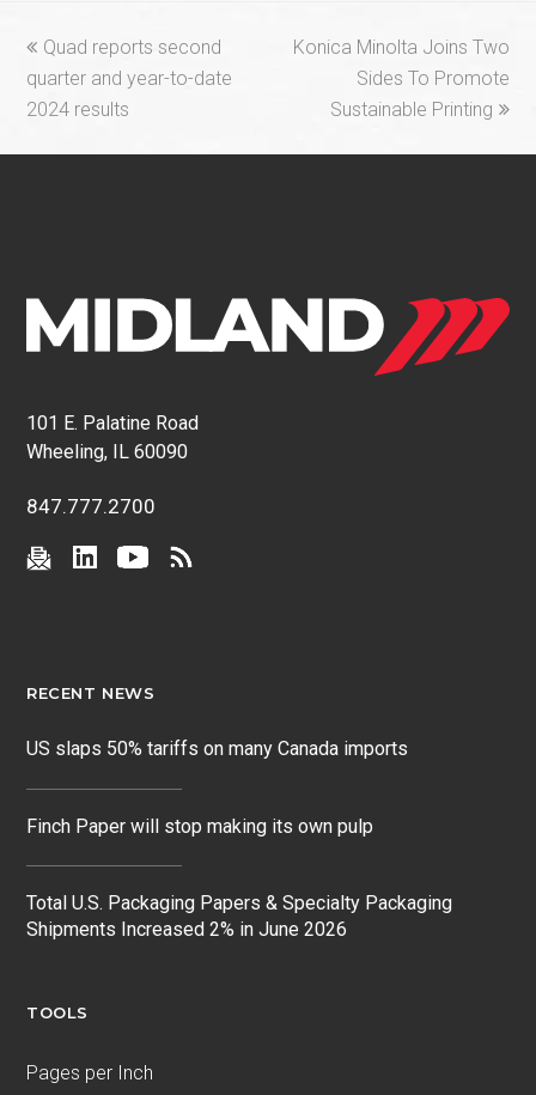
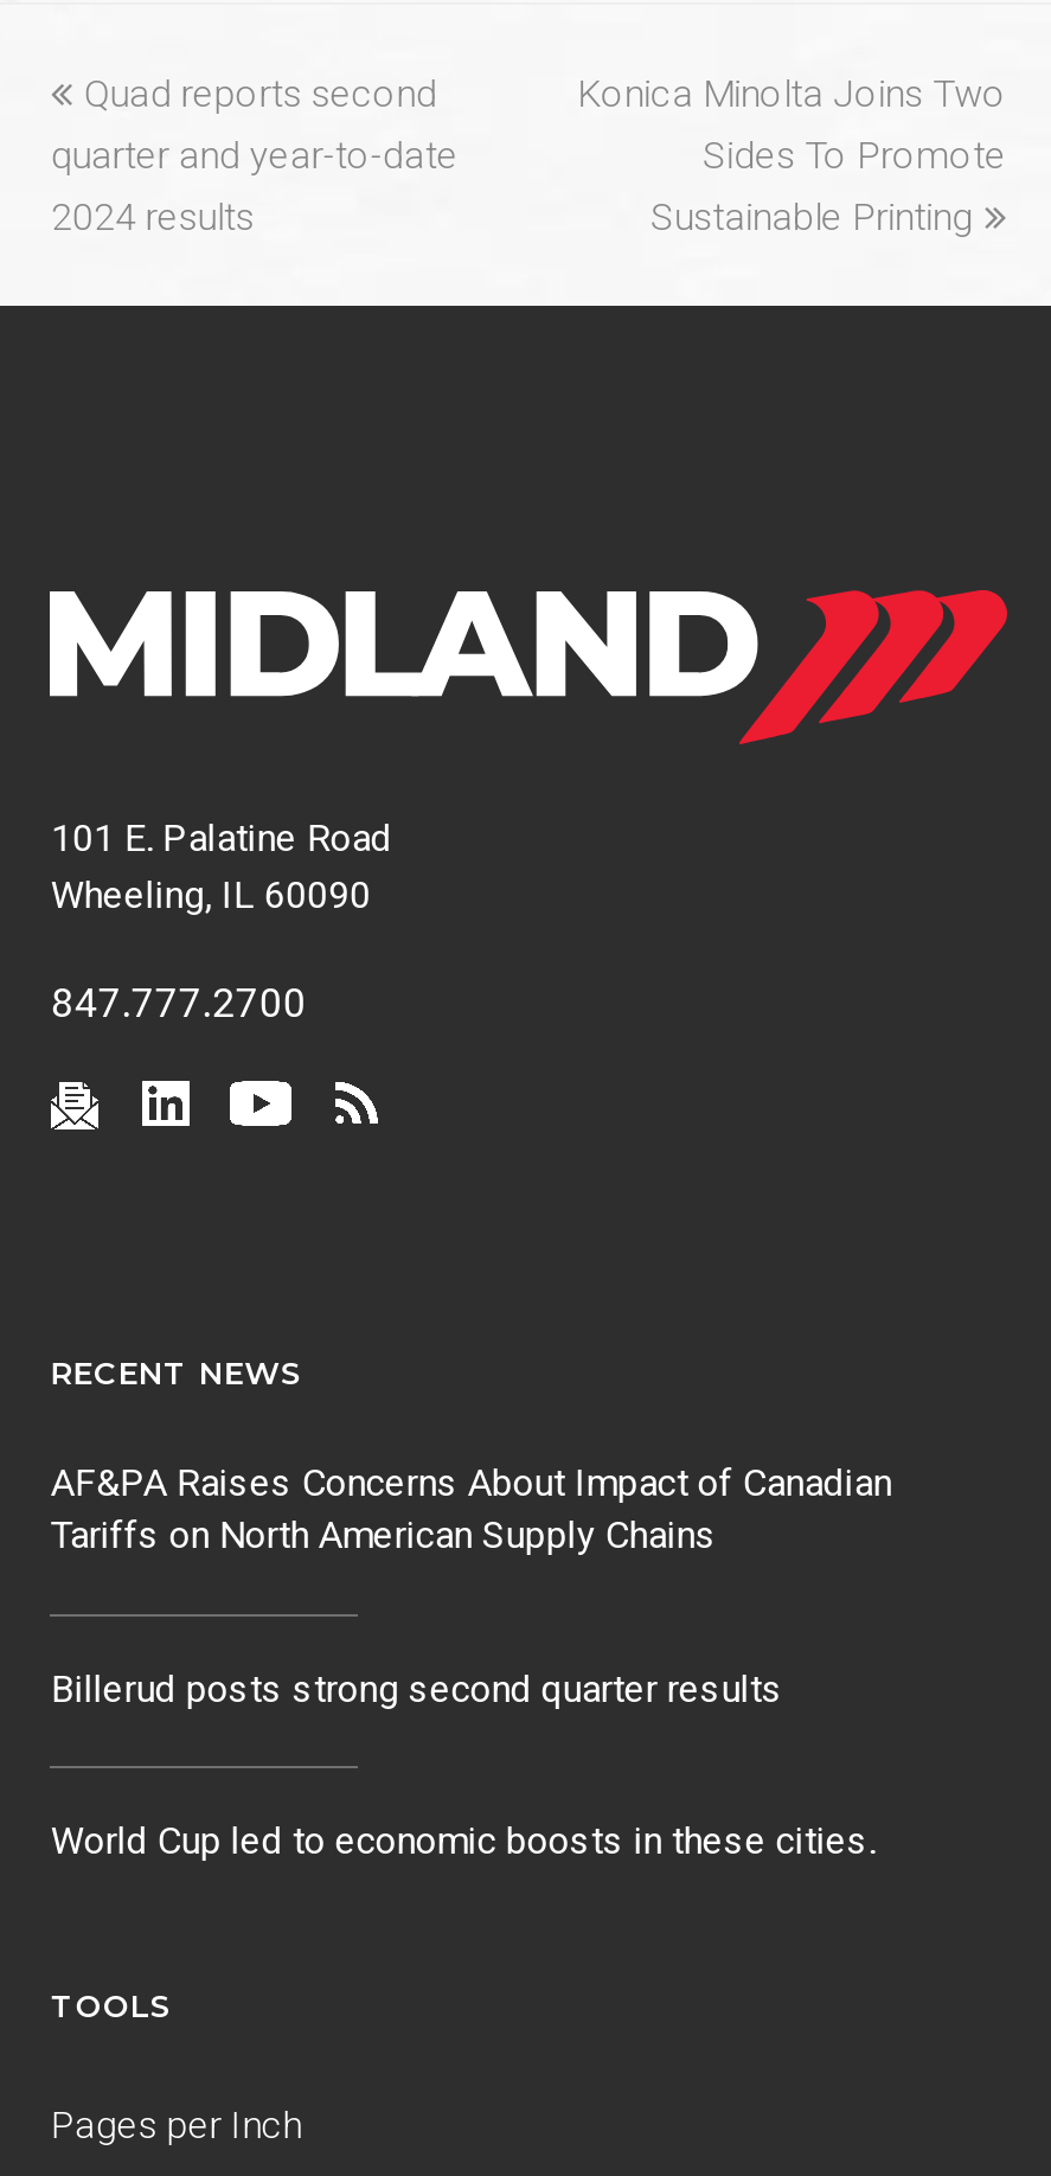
- US slaps 50% tariffs on many Canada imports
+ AF&PA Raises Concerns About Impact of Canadian
+ Tariffs on North American Supply Chains

- Finch Paper will stop making its own pulp
+ Billerud posts strong second quarter results

- Total U.S. Packaging Papers & Specialty Packaging
- Shipments Increased 2% in June 2026
+ World Cup led to economic boosts in these cities.
